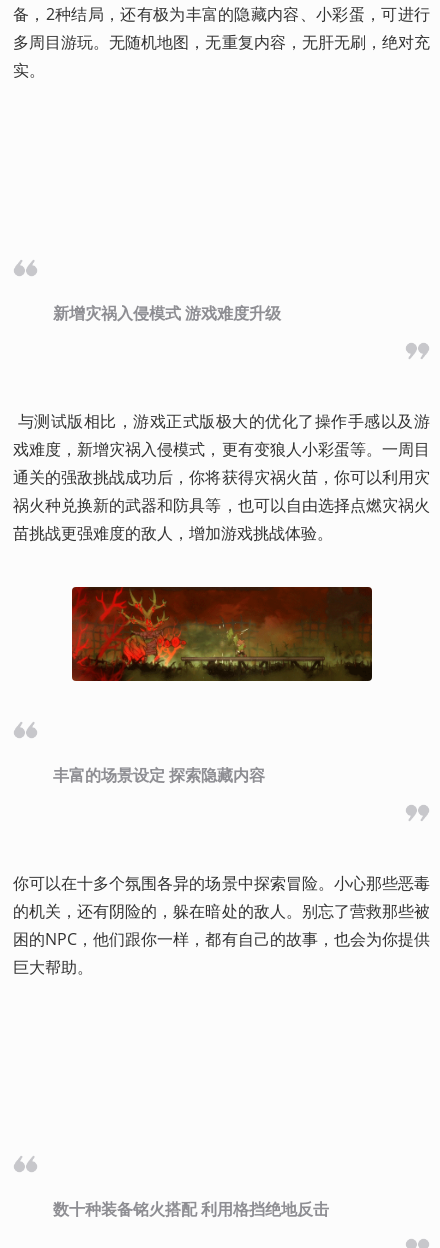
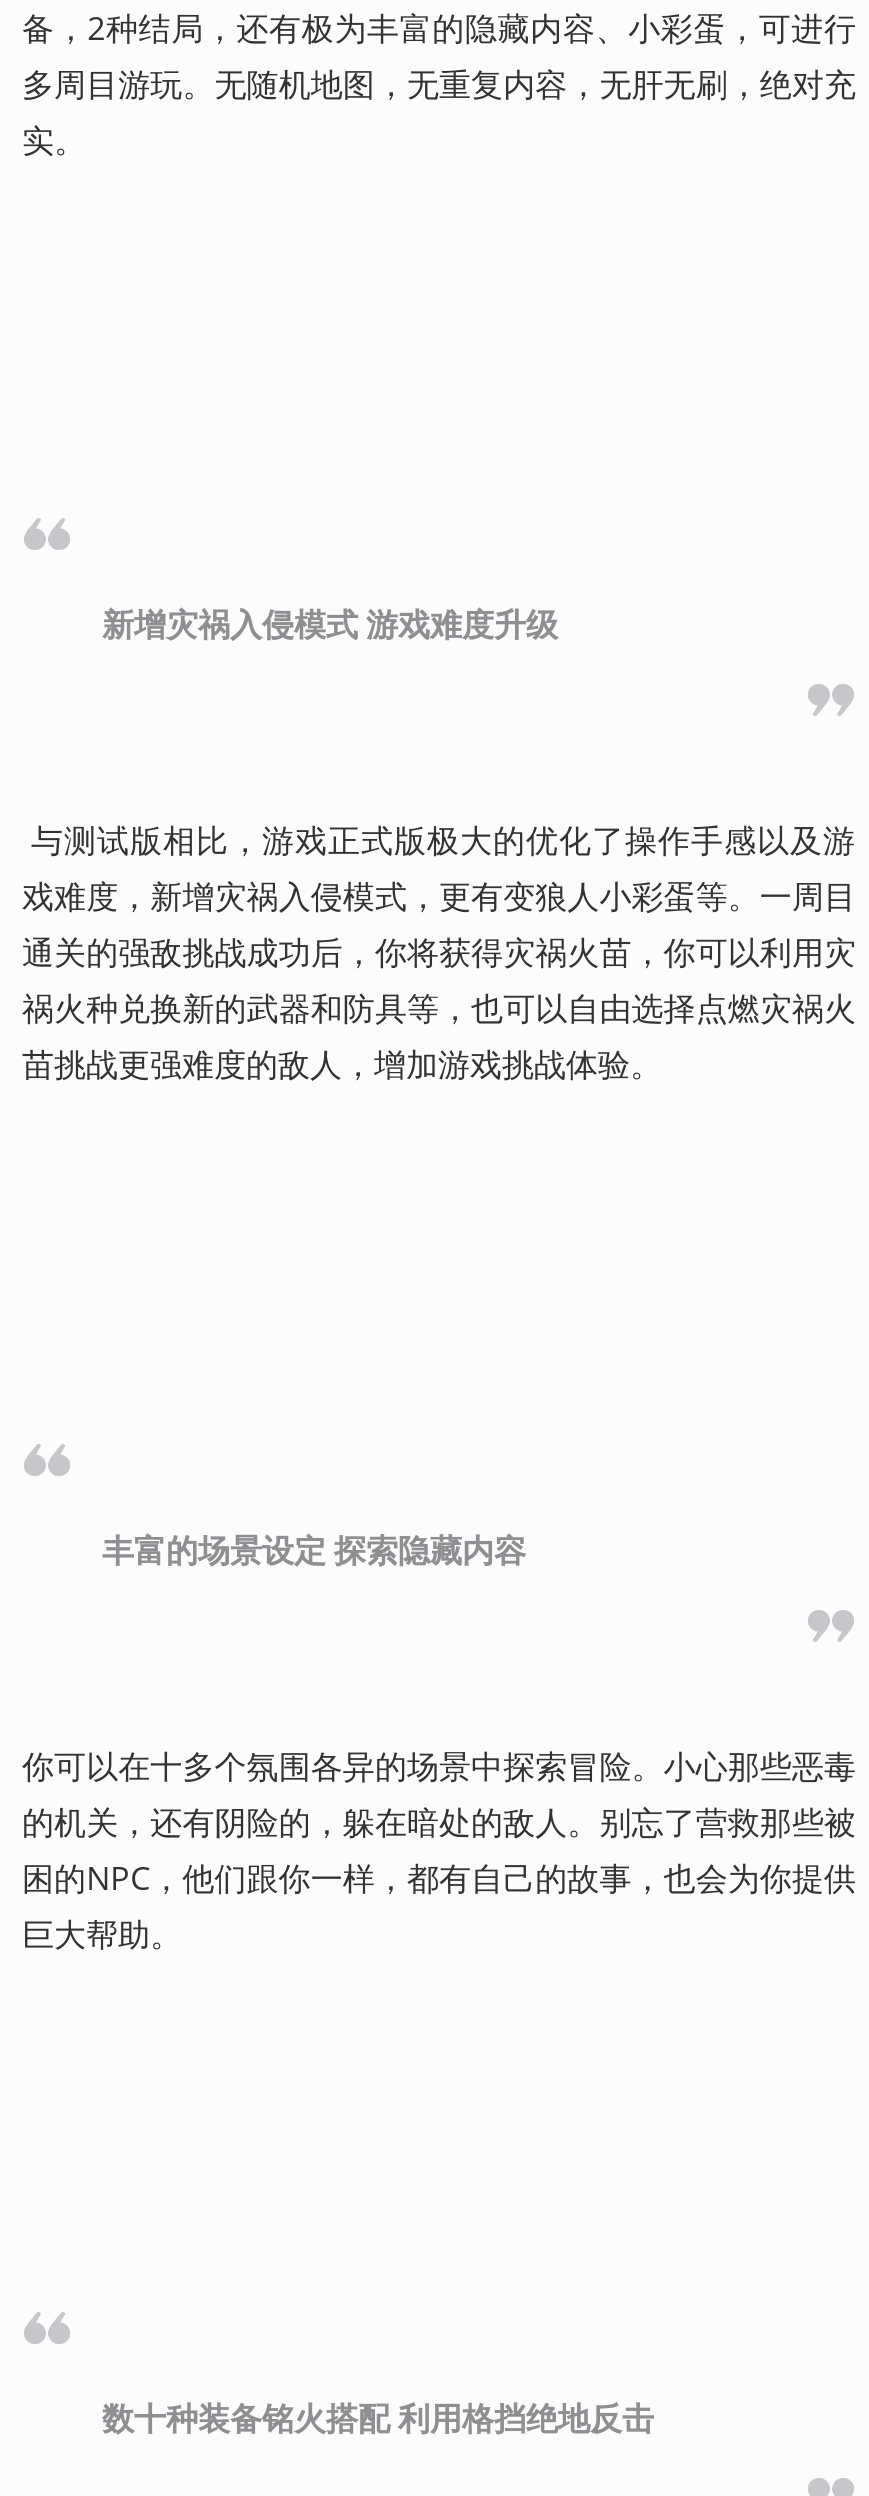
- [image]
